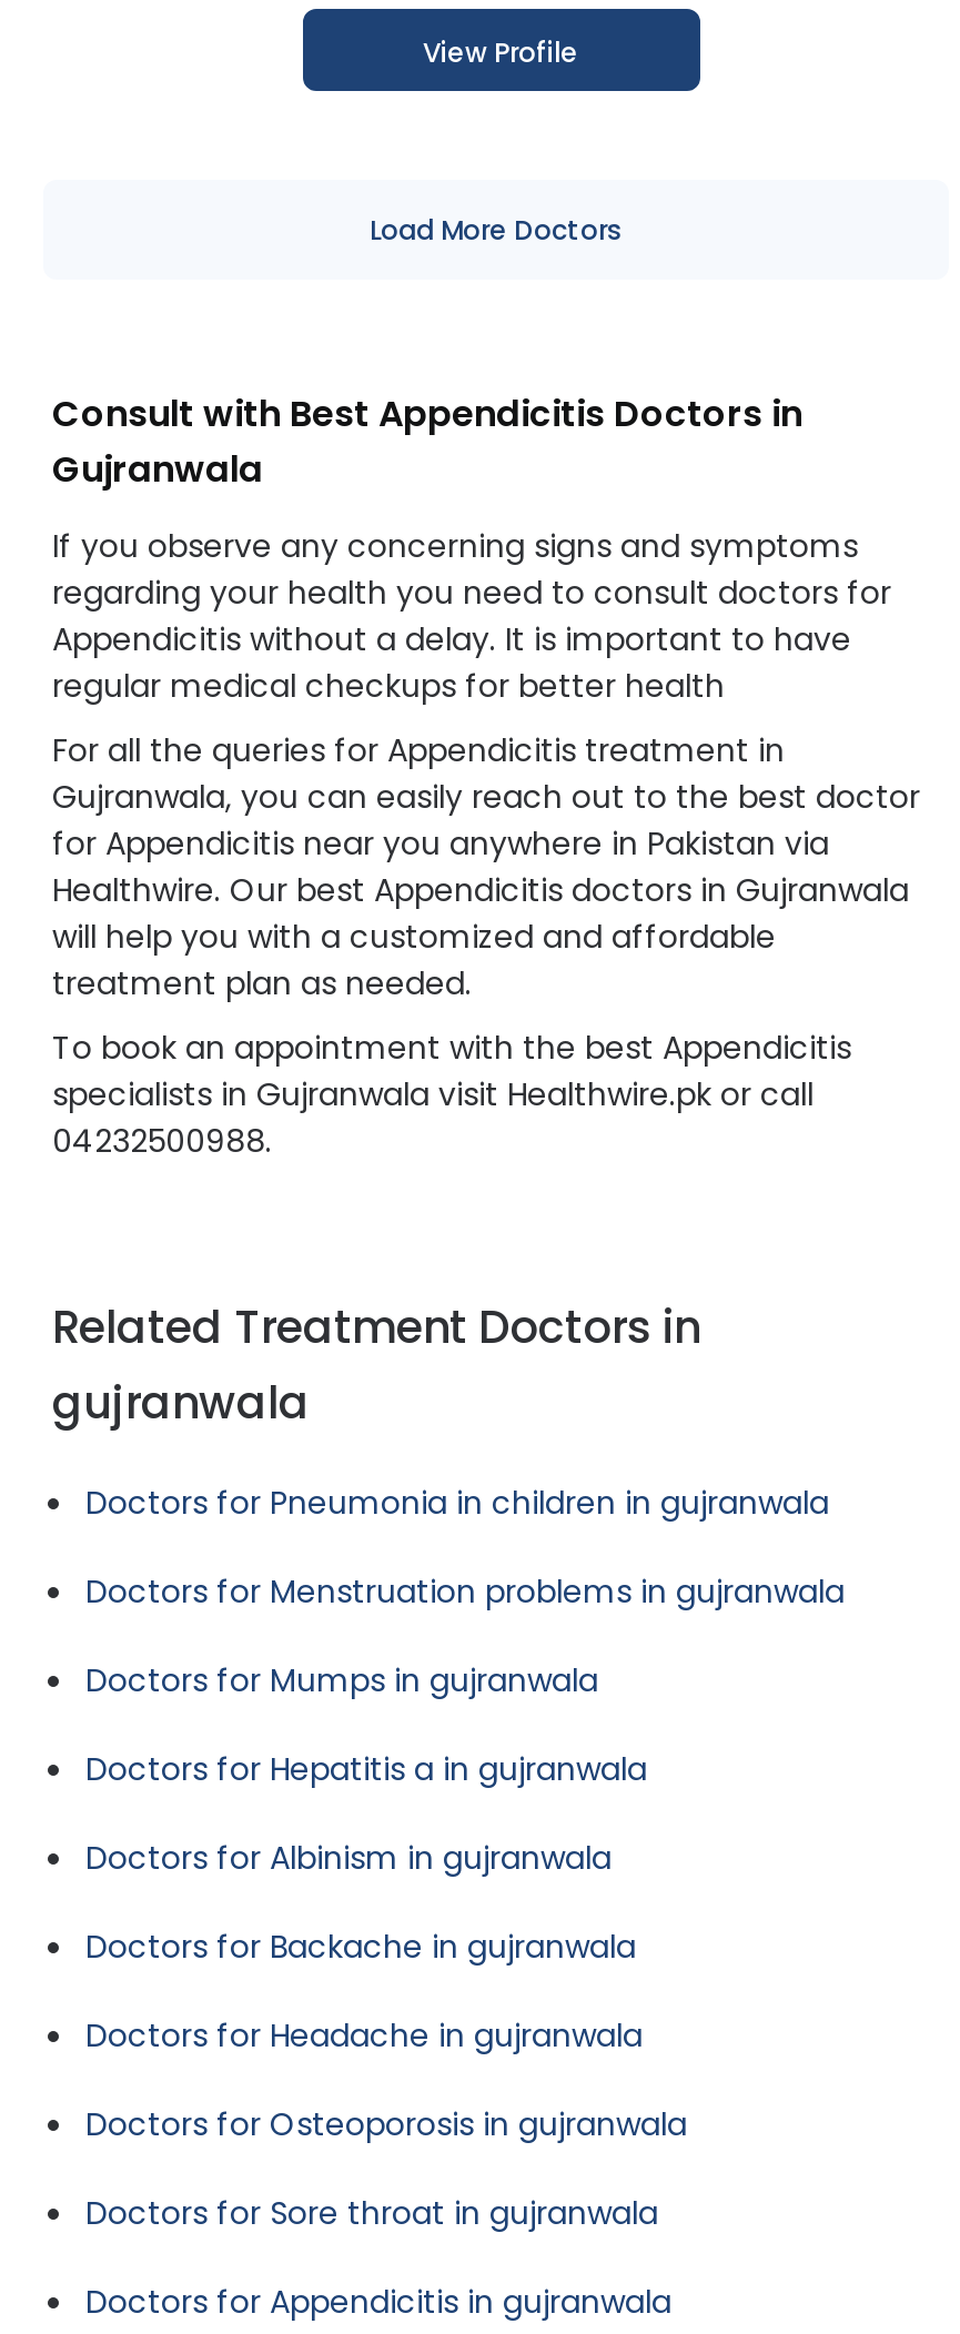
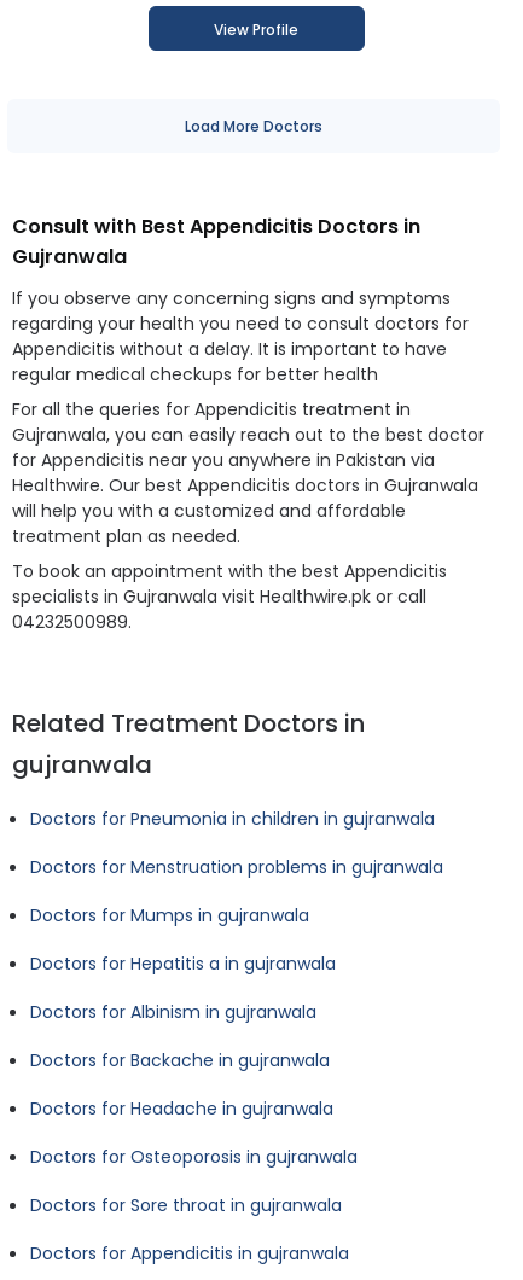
- 04232500988.
+ 04232500989.
